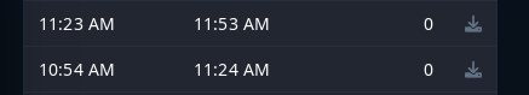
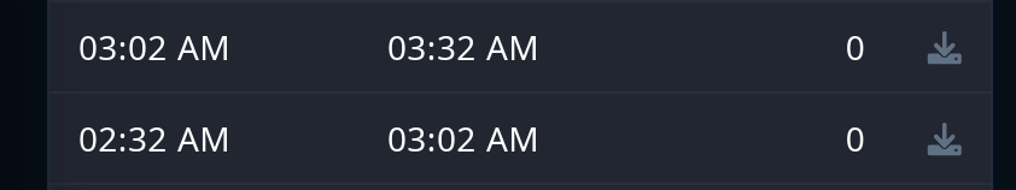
- 11:23 AM
+ 03:02 AM

- 11:53 AM
+ 03:32 AM

- 10:54 AM
+ 02:32 AM

- 11:24 AM
+ 03:02 AM
